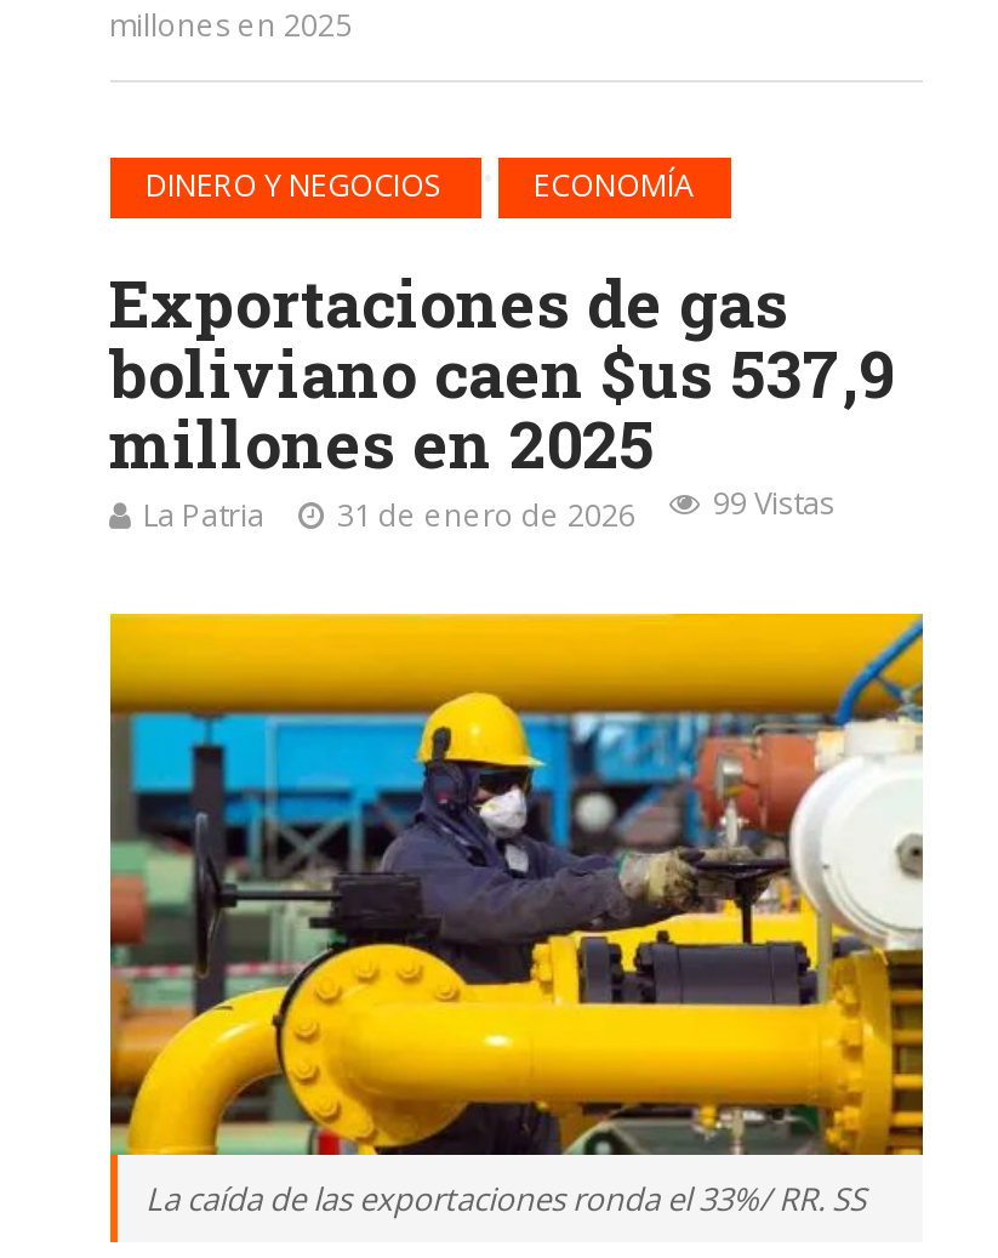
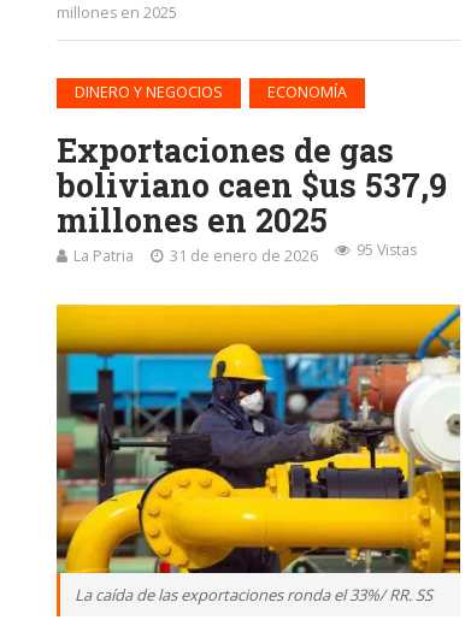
- La Patria 31 de enero de 2026 99 Vistas
+ La Patria 31 de enero de 2026 95 Vistas
